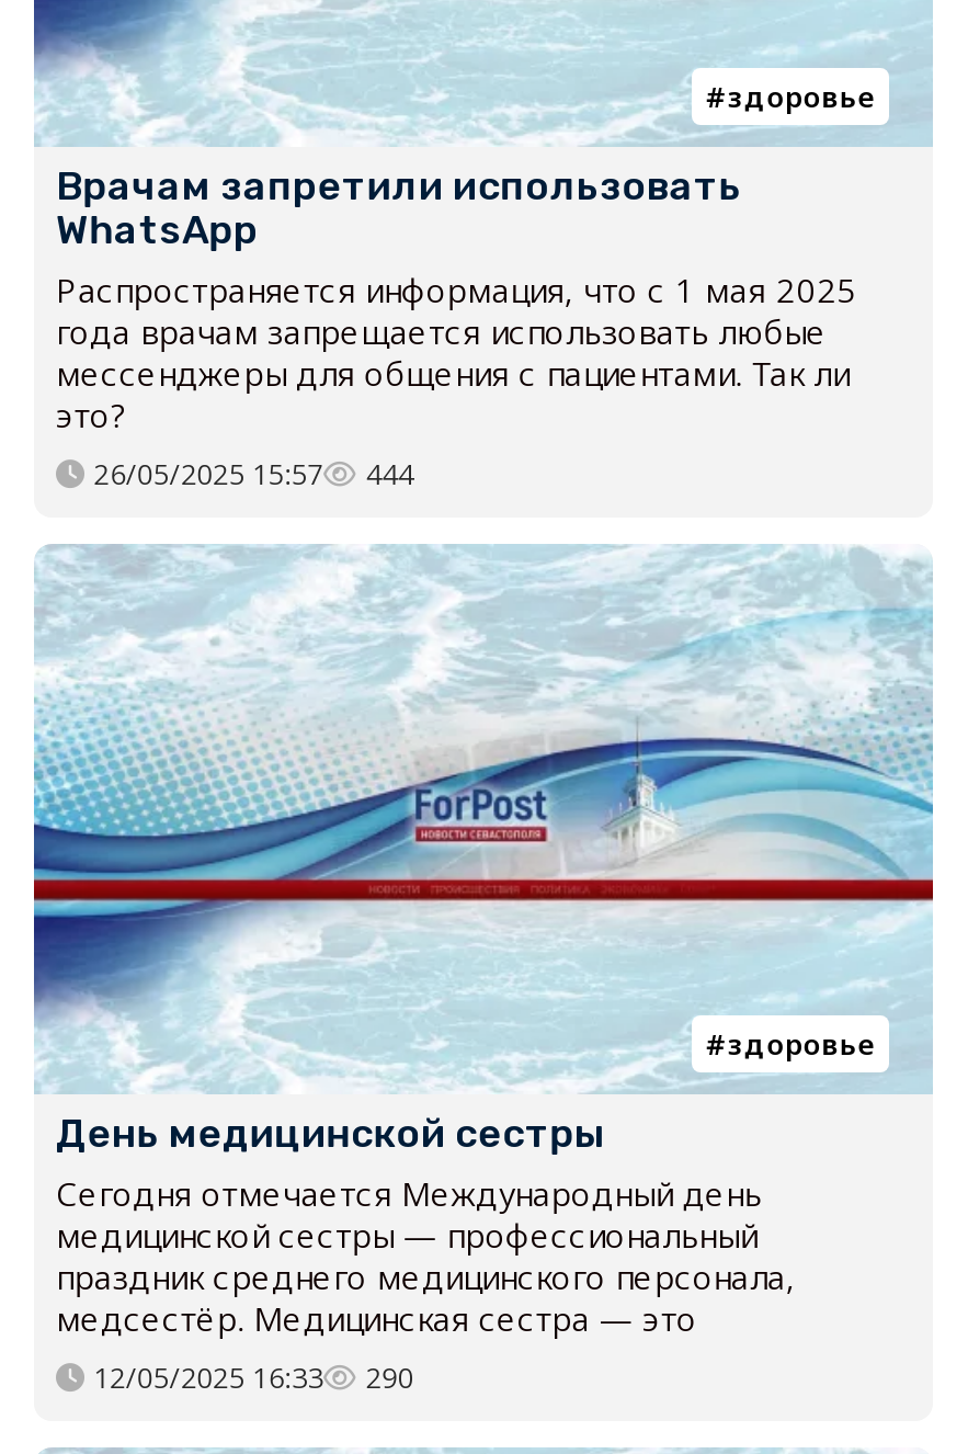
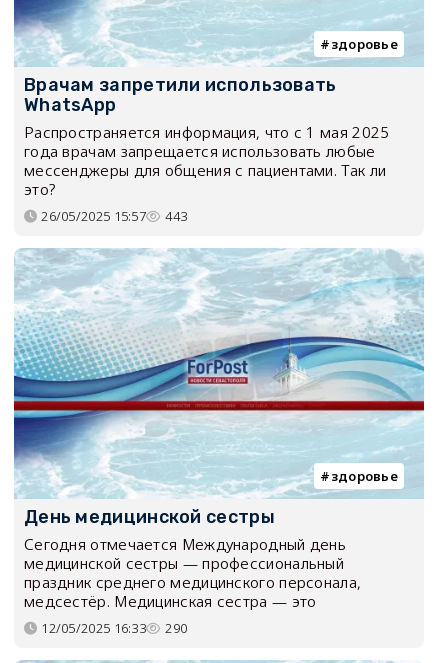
- 26/05/2025 15:57 444
+ 26/05/2025 15:57 443
